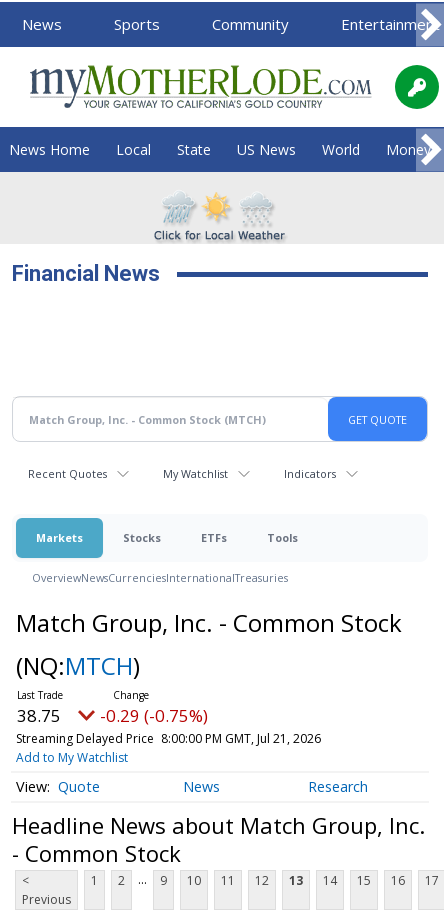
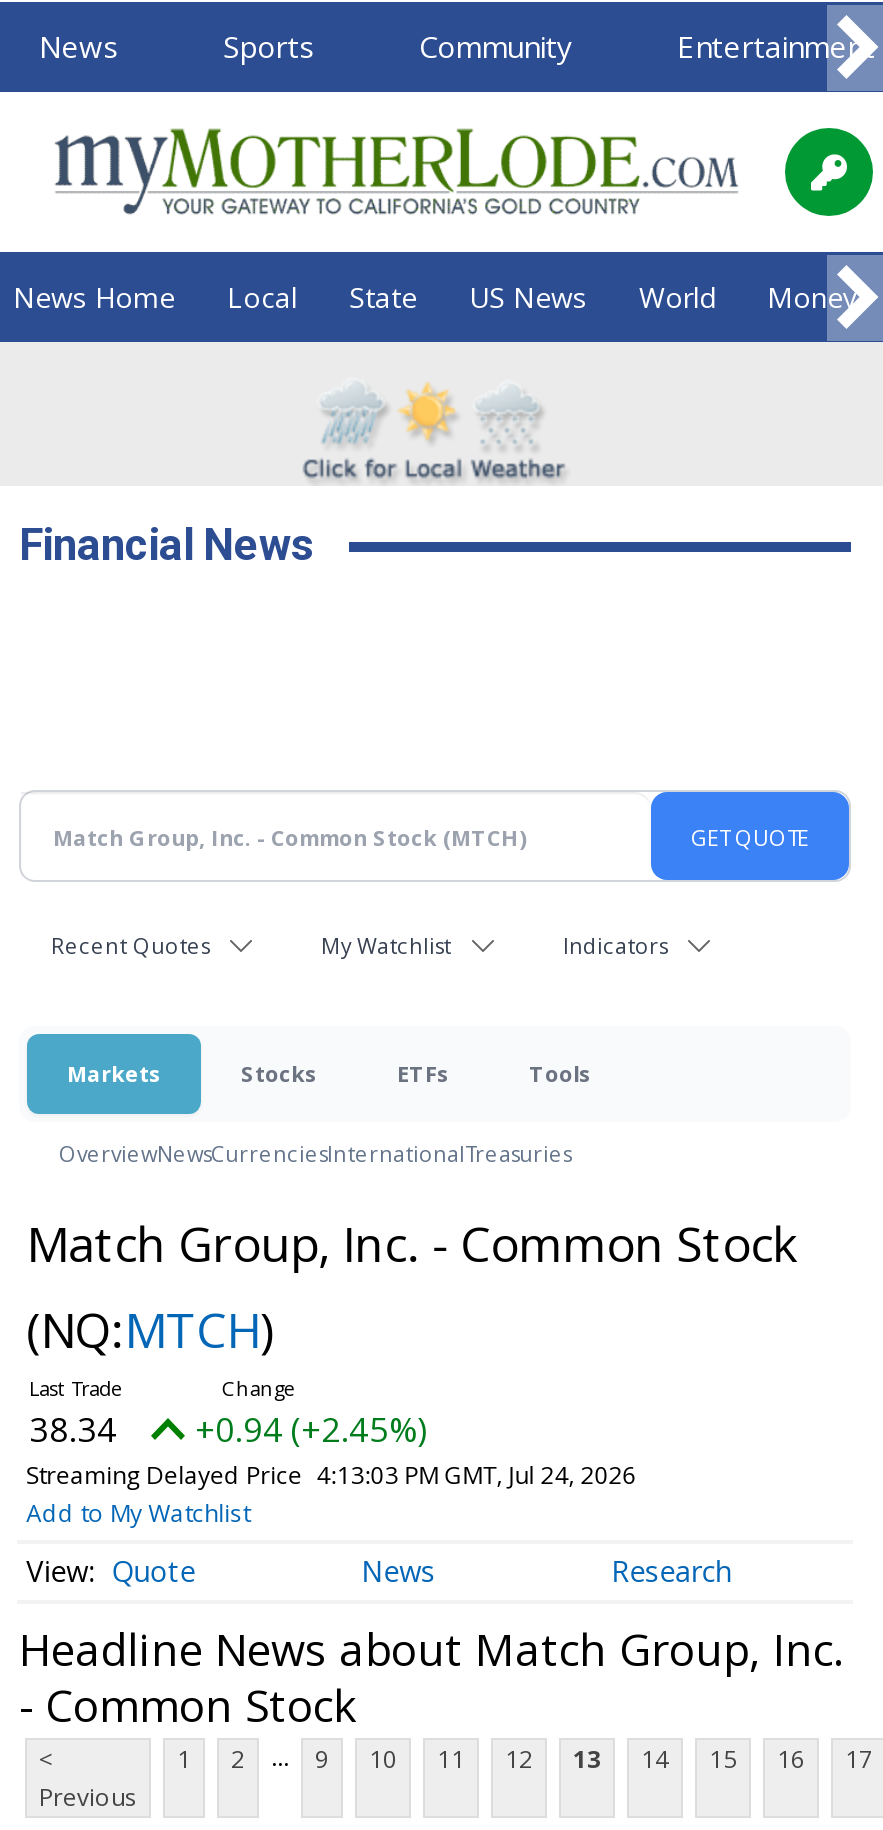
- 38.75
+ 38.34

- -0.29 (-0.75%)
+ +0.94 (+2.45%)

- Streaming Delayed Price 8:00:00 PM GMT, Jul 21, 2026
+ Streaming Delayed Price 4:13:03 PM GMT, Jul 24, 2026
